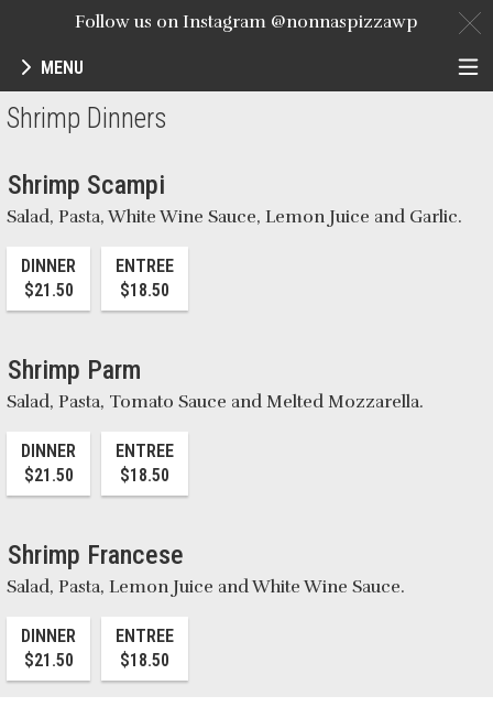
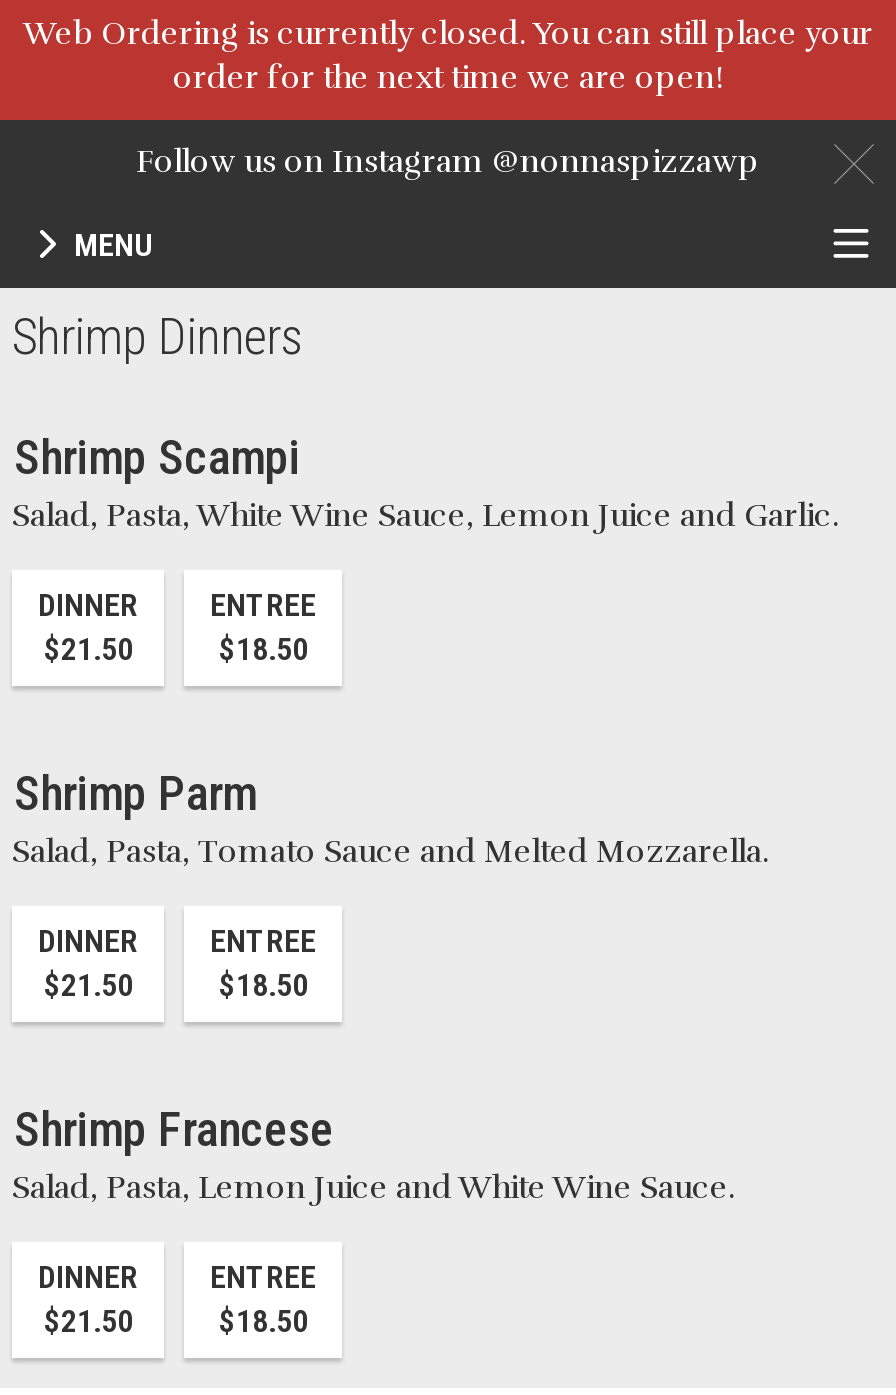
+ Web Ordering is currently closed. You can still place your
+ order for the next time we are open!
